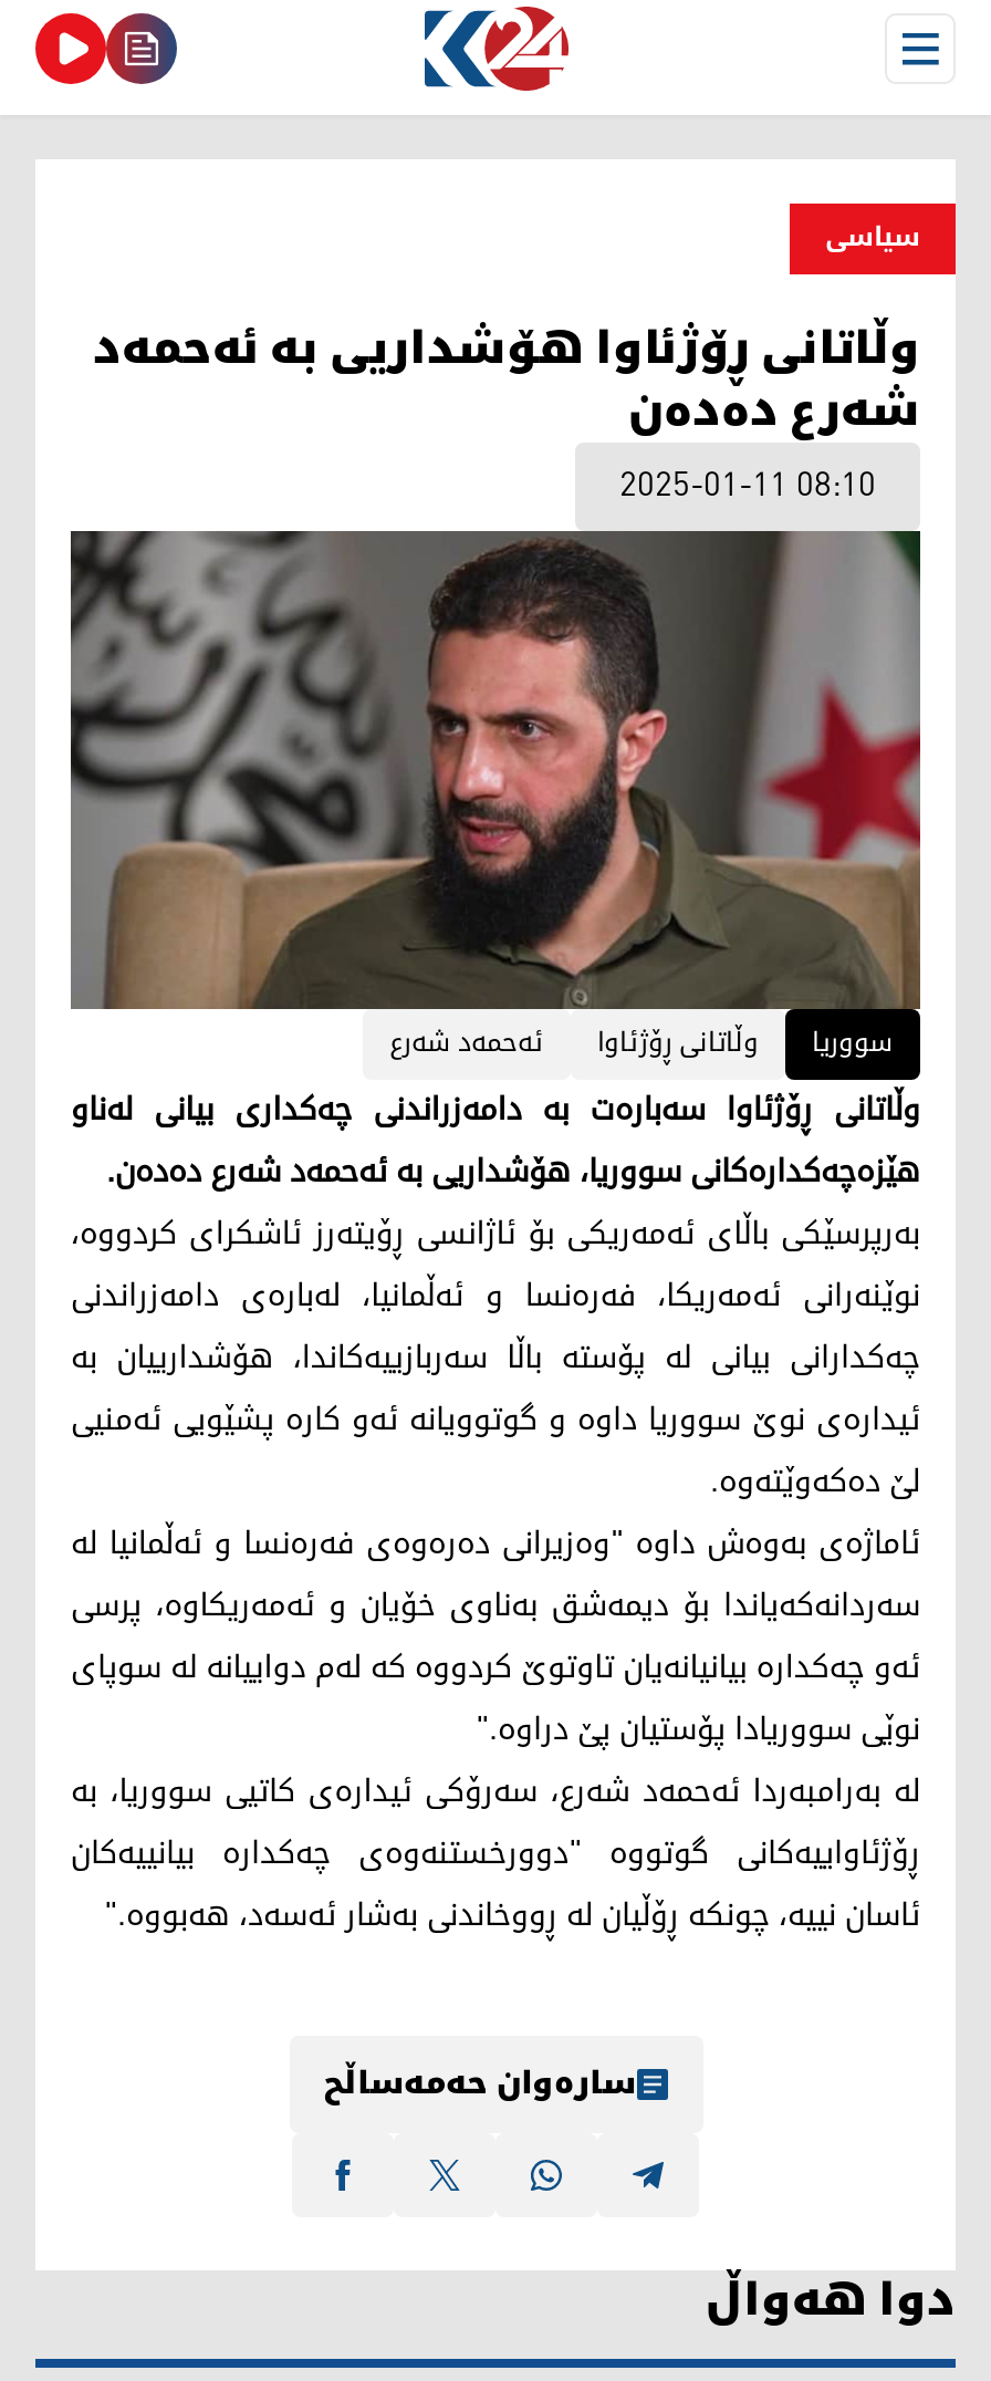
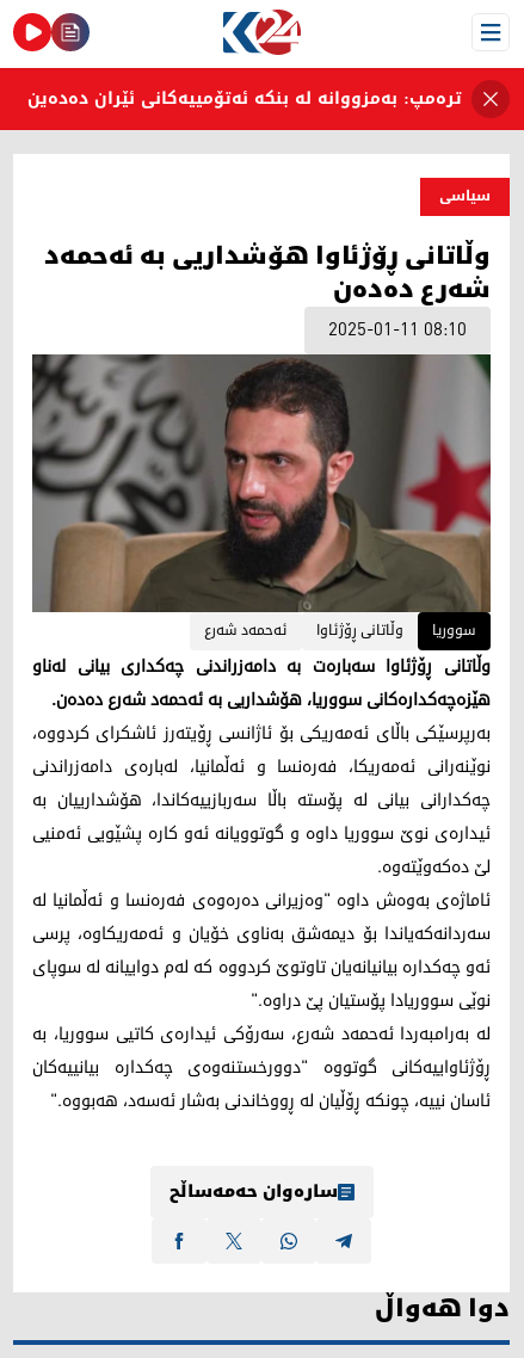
+ ترەمپ: بەمزووانە لە بنکە ئەتۆمییەکانی ئێران دەدەین
